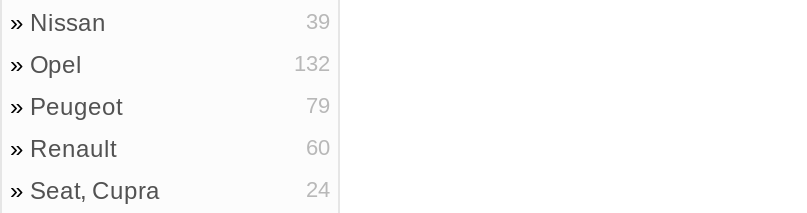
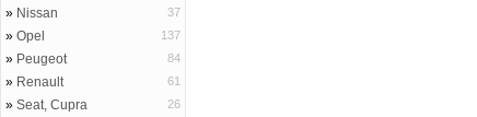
- 39
+ 37

- 132
+ 137

- 79
+ 84

- 60
+ 61

- 24
+ 26
